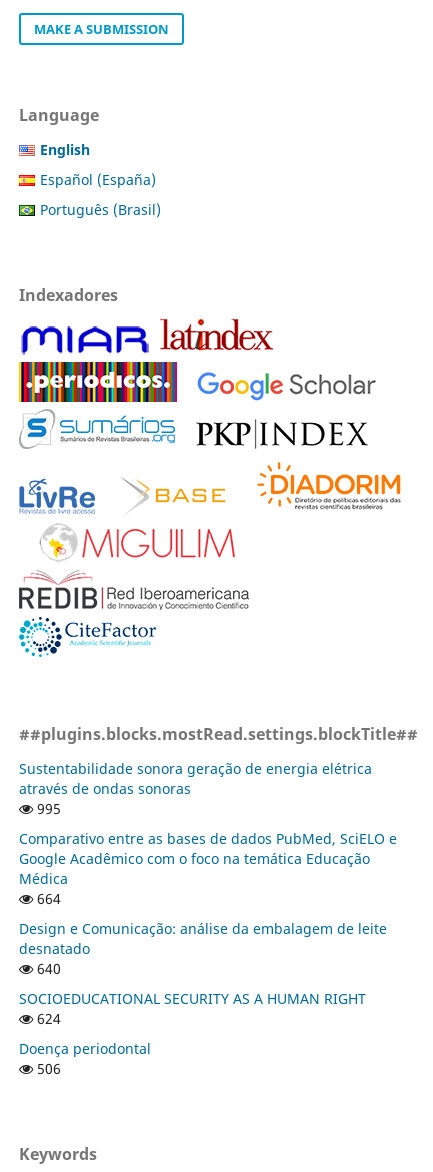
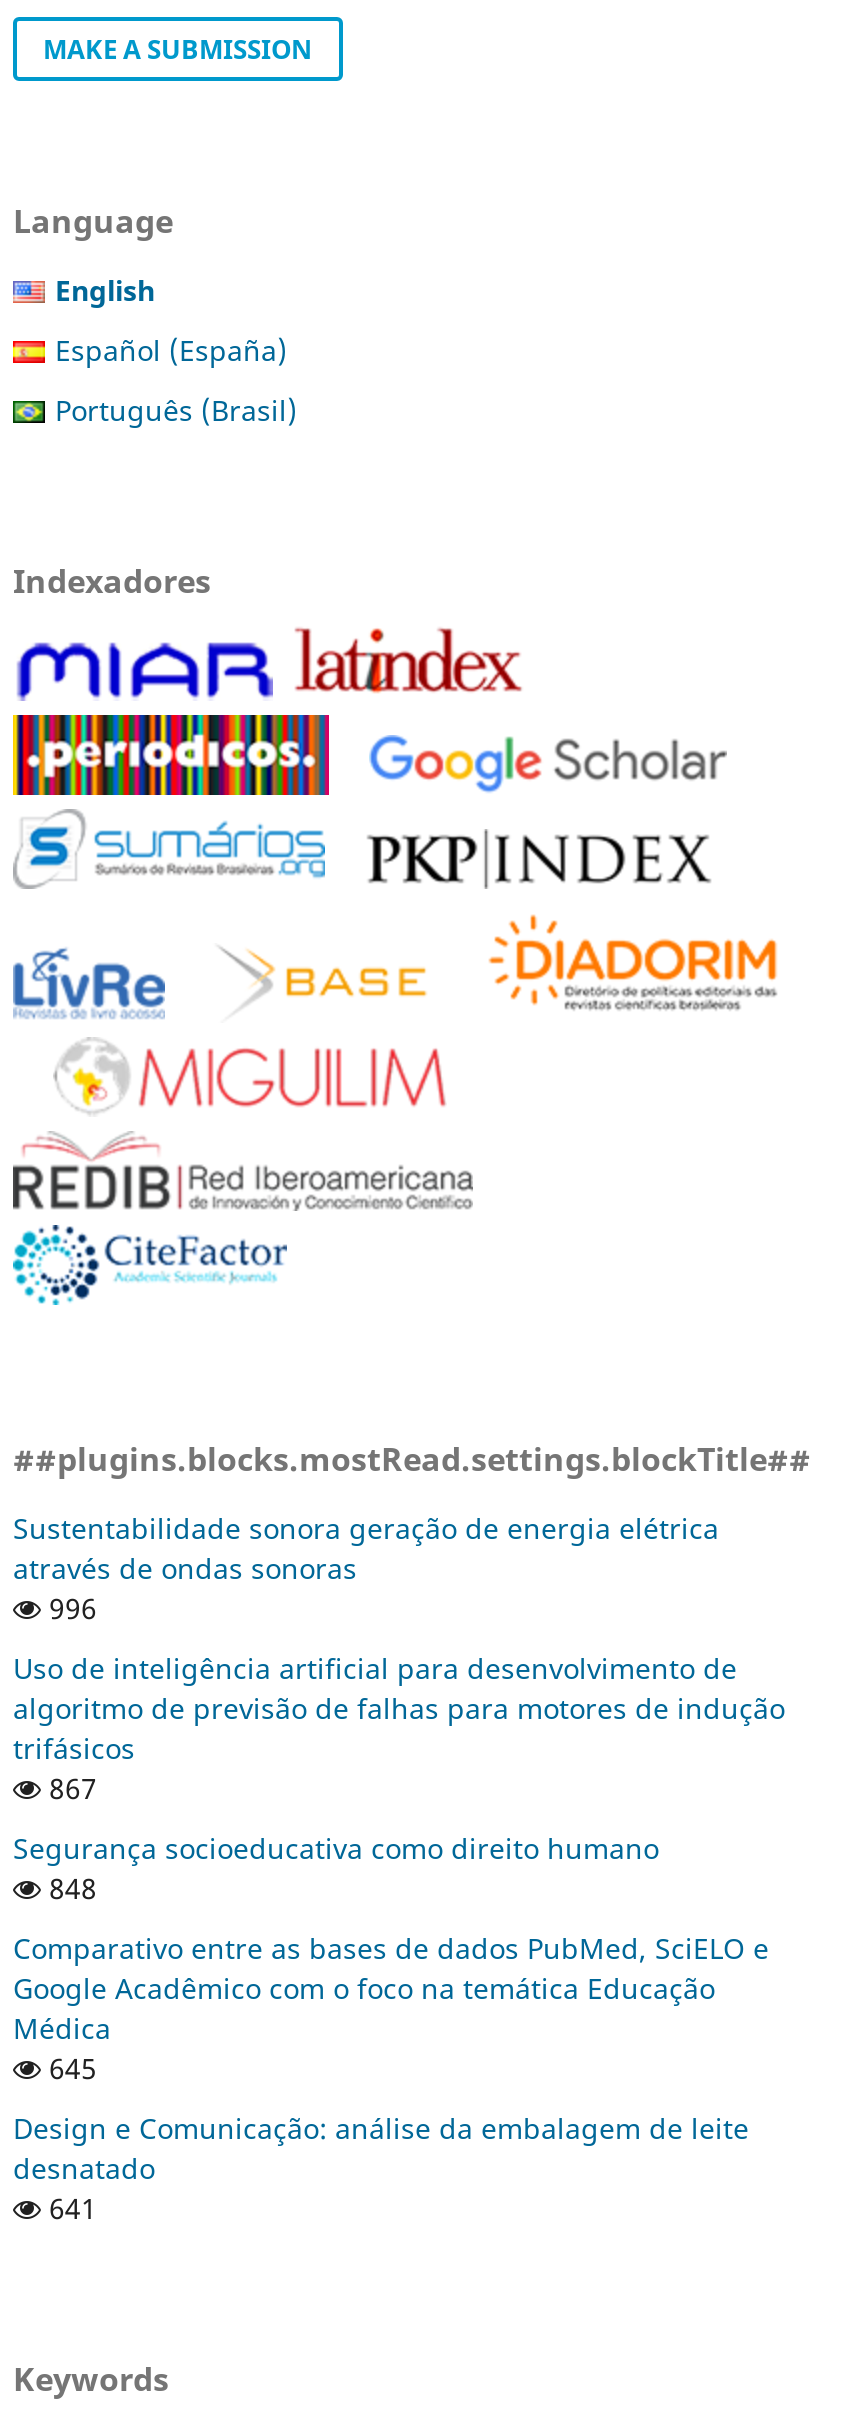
- 995
+ 996
+ Uso de inteligência artificial para desenvolvimento de
+ algoritmo de previsão de falhas para motores de indução
+ trifásicos
+ 867
+ Segurança socioeducativa como direito humano
+ 848

moved down: Comparativo entre as bases de dados PubMed, SciELO e | Google Acadêmico com o foco na temática Educação | Médica

- 664
+ 645

moved down: Design e Comunicação: análise da embalagem de leite | desnatado

- 640
- SOCIOEDUCATIONAL SECURITY AS A HUMAN RIGHT
- 624
- Doença periodontal
- 506
+ 641
